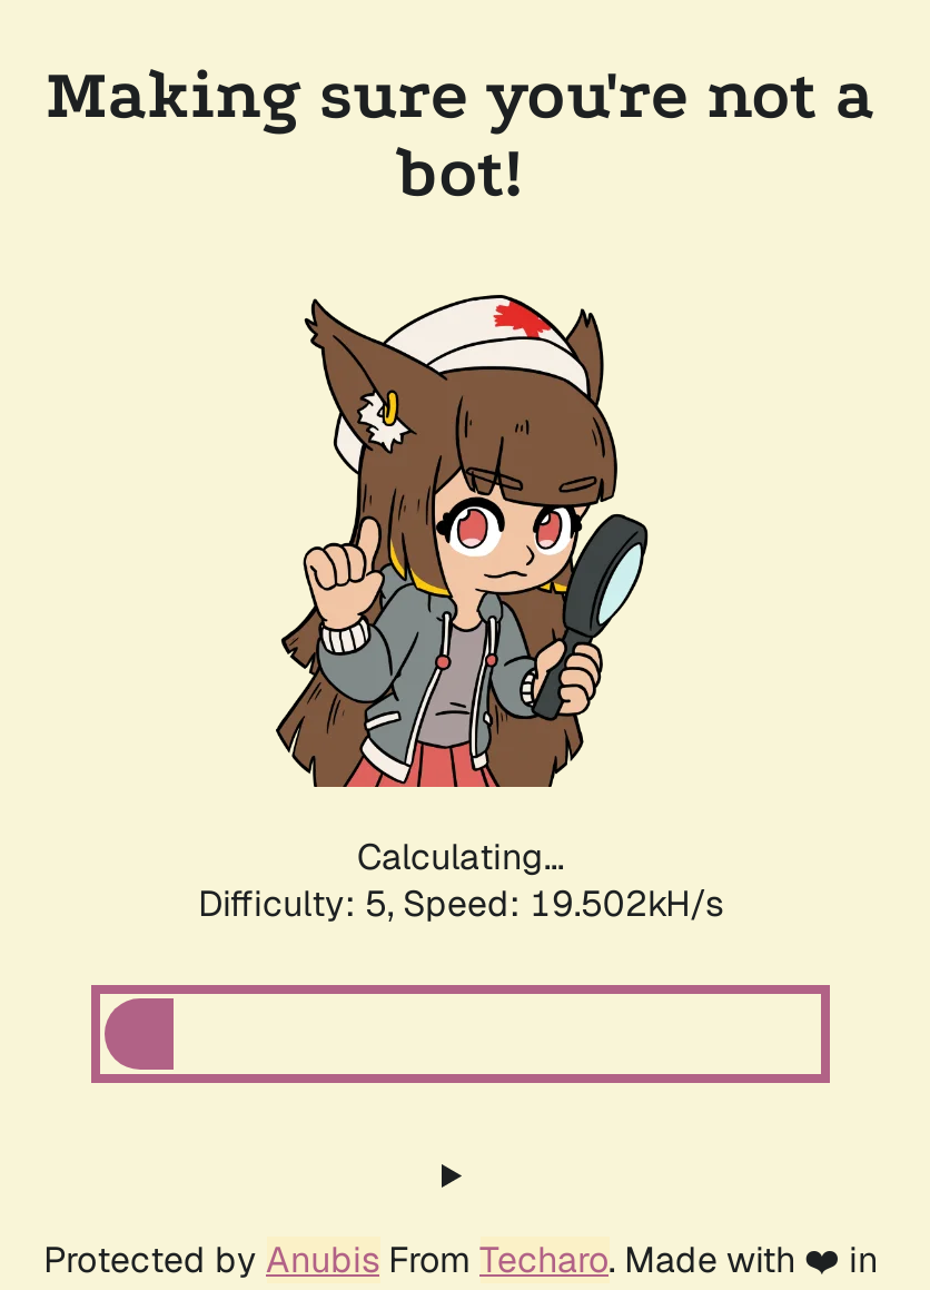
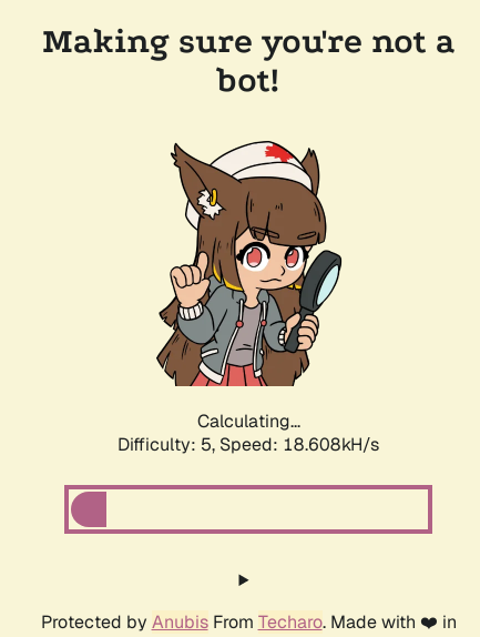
- Difficulty: 5, Speed: 19.502kH/s
+ Difficulty: 5, Speed: 18.608kH/s
